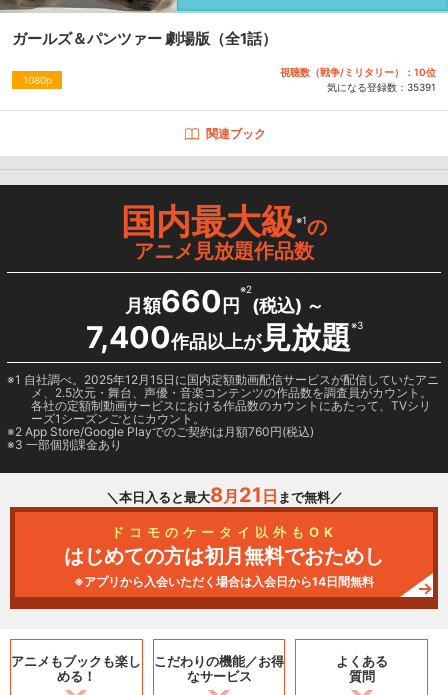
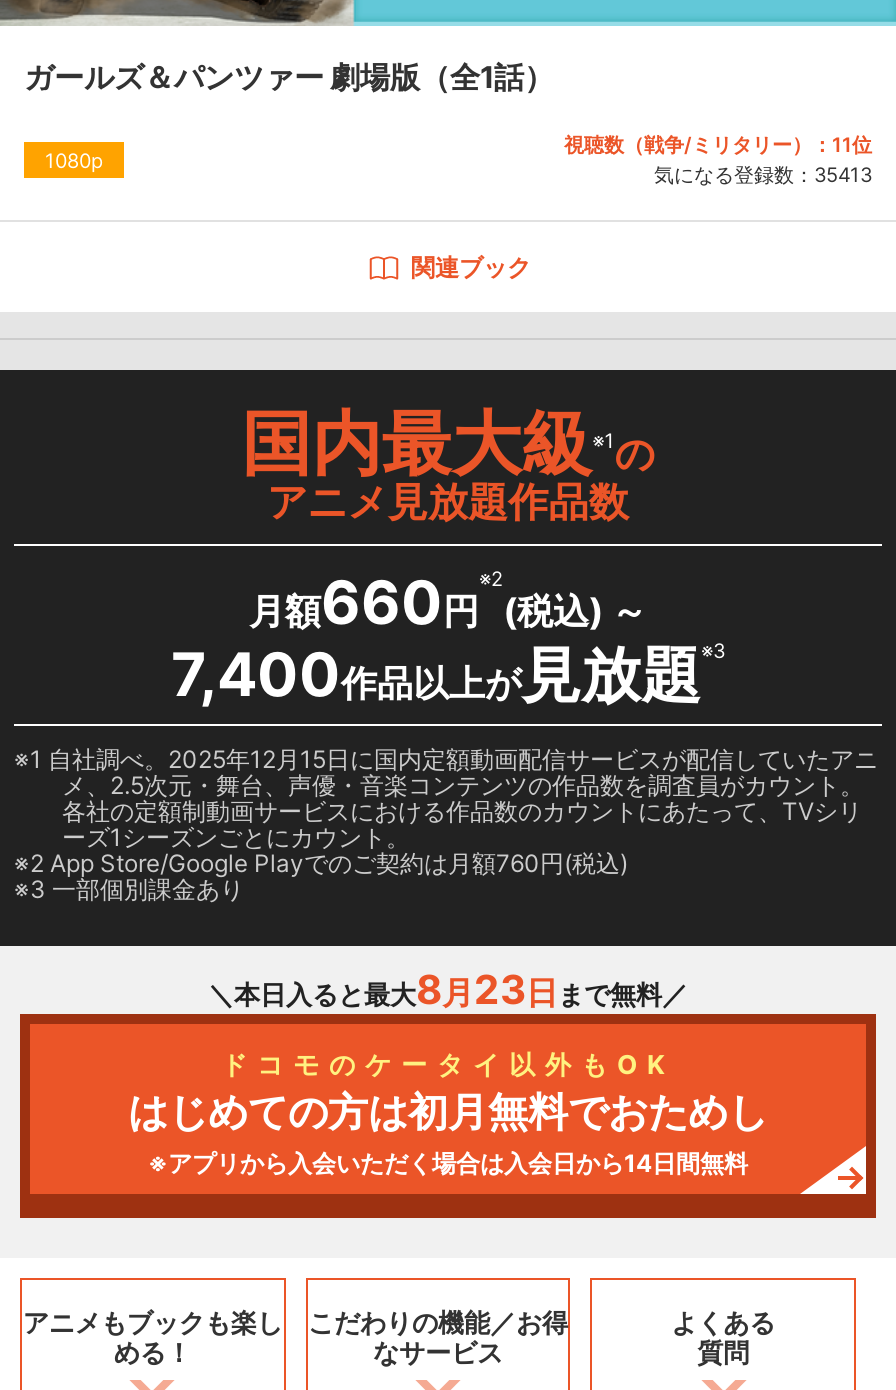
- 視聴数（戦争/ミリタリー）：10位
+ 視聴数（戦争/ミリタリー）：11位

- 気になる登録数：35391
+ 気になる登録数：35413

- ＼本日入ると最大8月21日まで無料／
+ ＼本日入ると最大8月23日まで無料／
